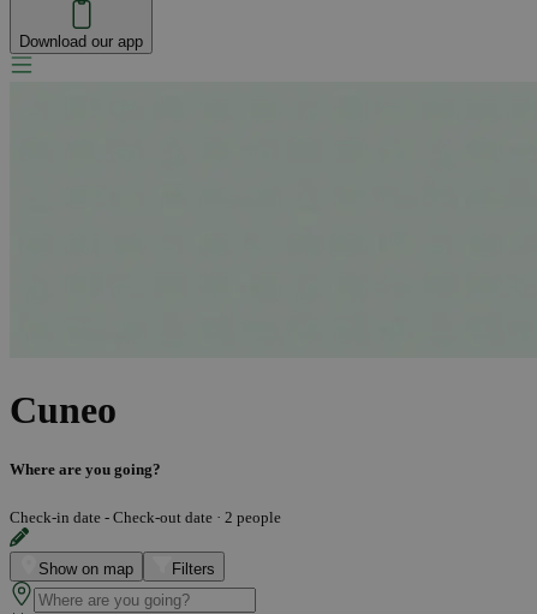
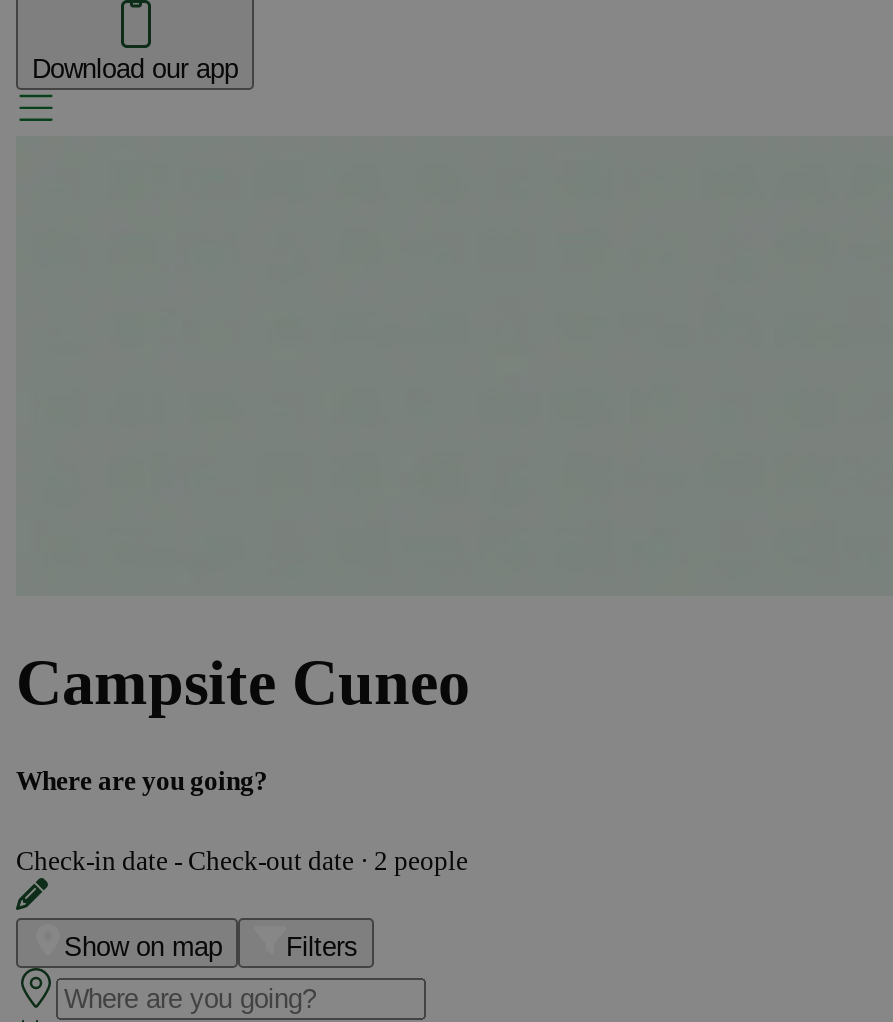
- Cuneo
+ Campsite Cuneo
